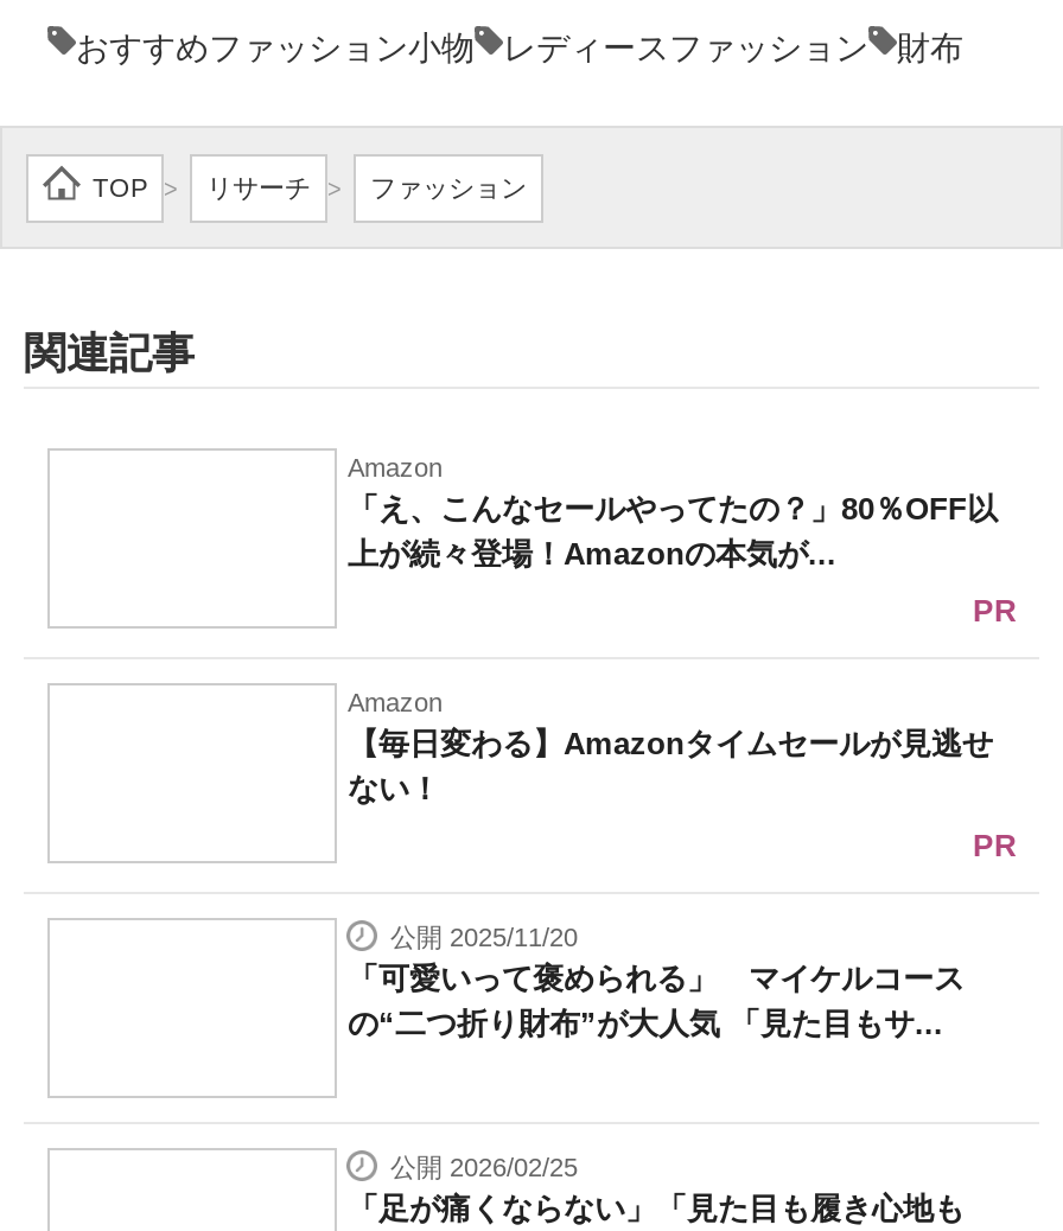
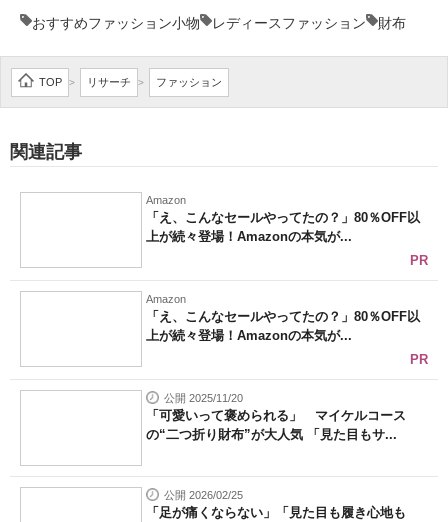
- 【毎日変わる】Amazonタイムセールが見逃せ
- ない！
+ 「え、こんなセールやってたの？」80％OFF以
+ 上が続々登場！Amazonの本気が...
